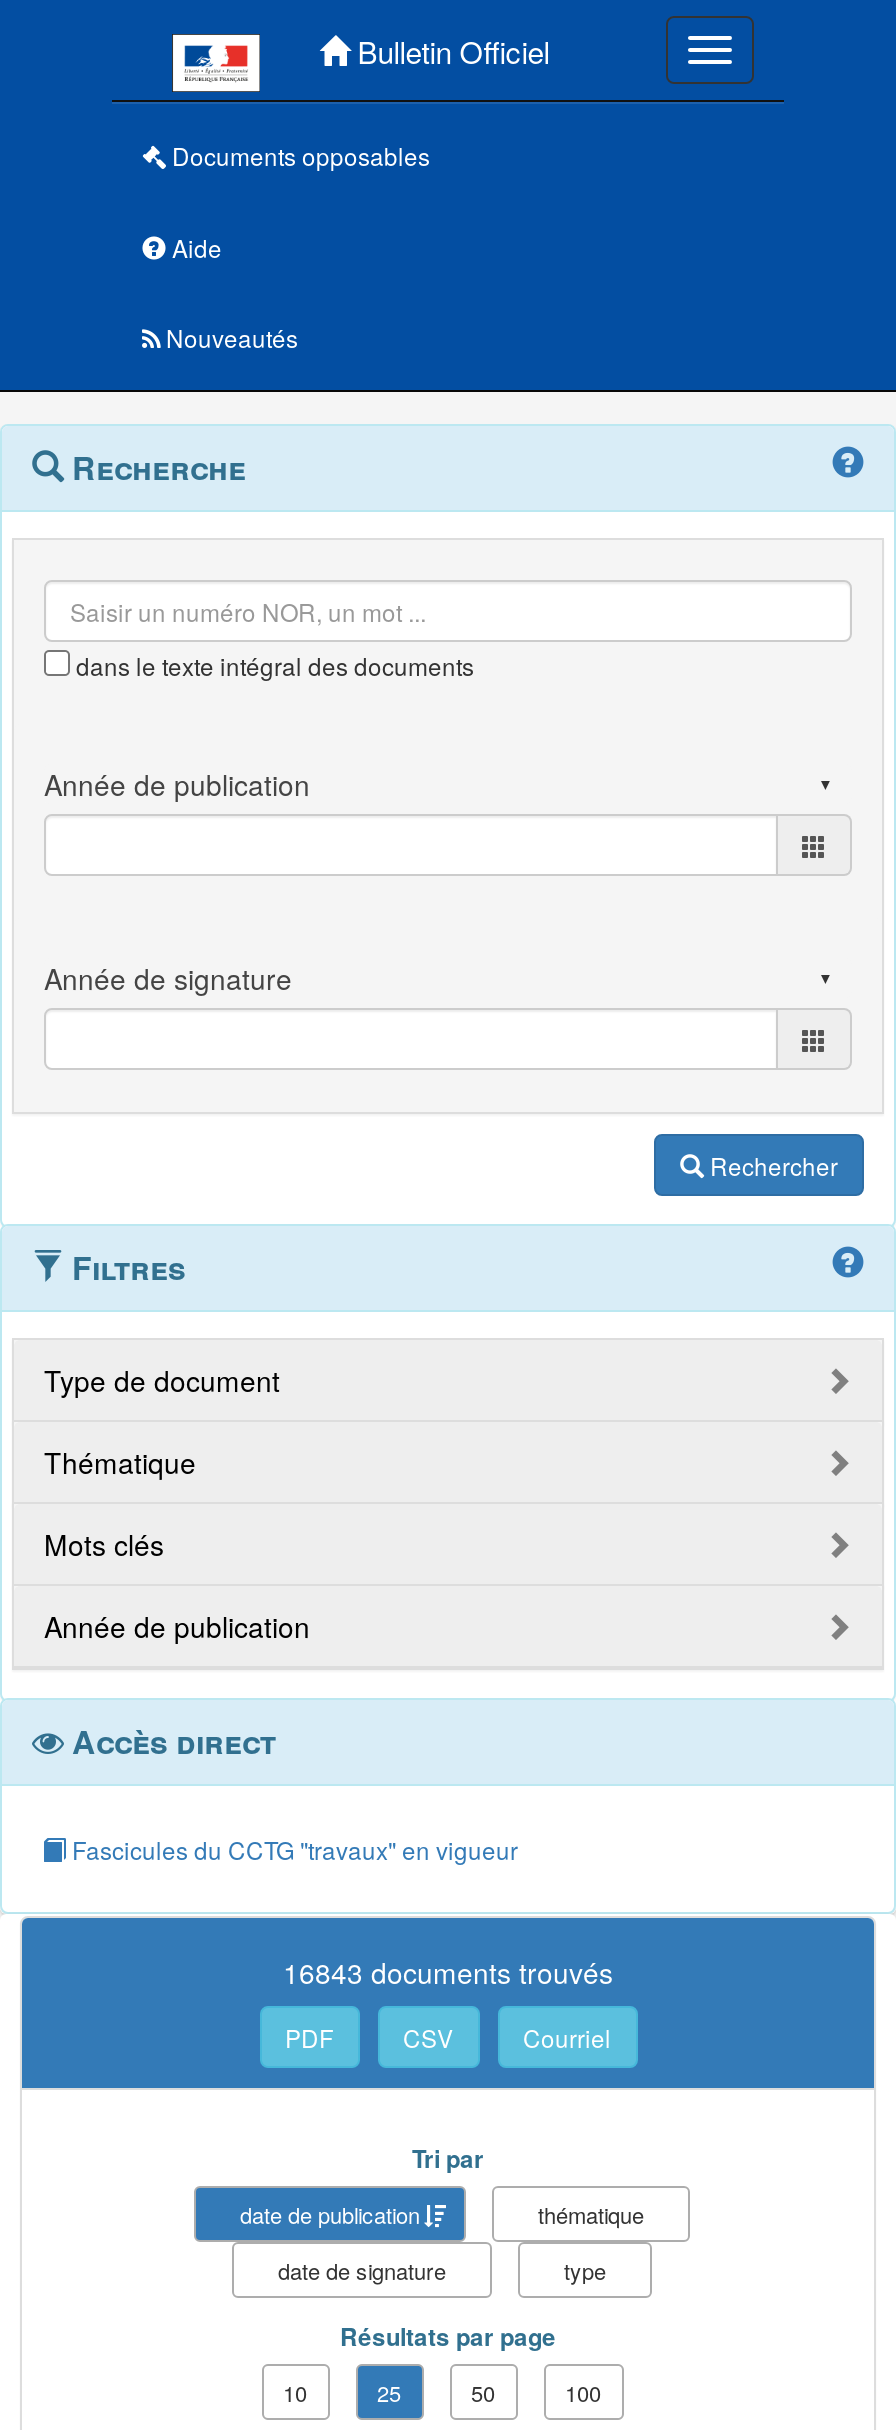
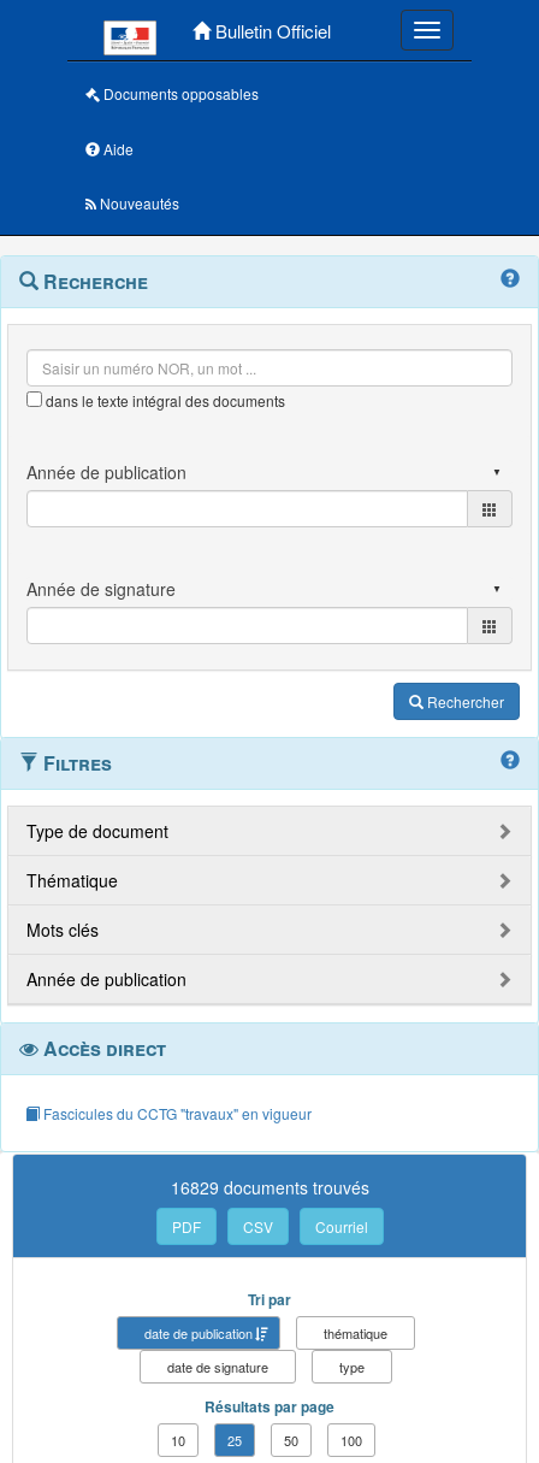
- 16843 documents trouvés
+ 16829 documents trouvés
